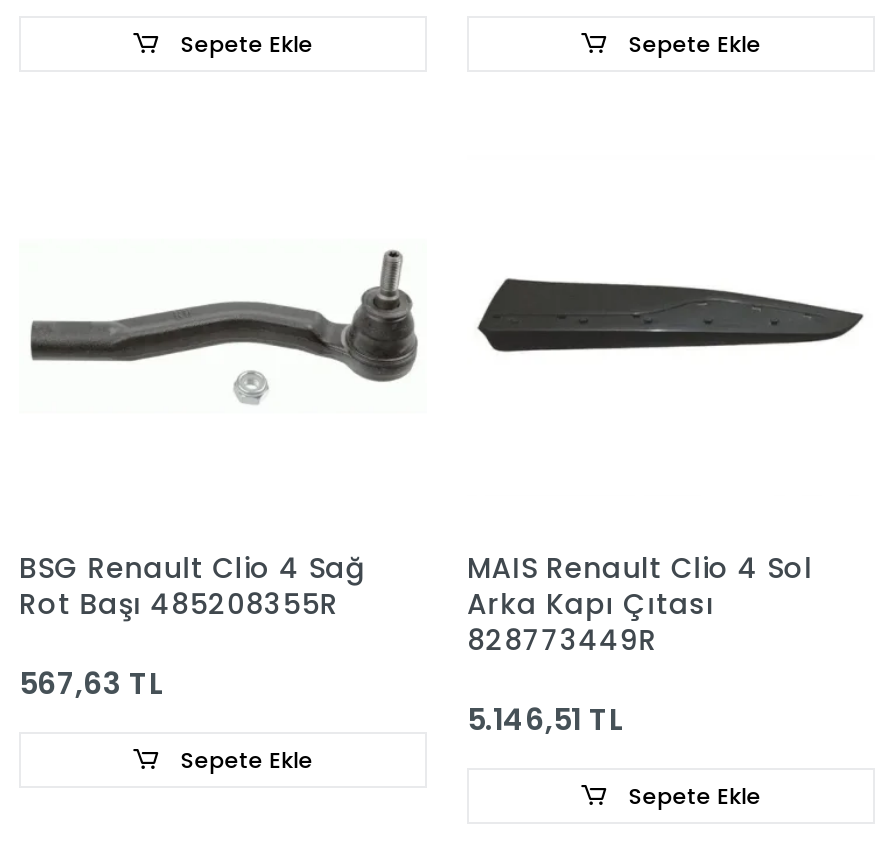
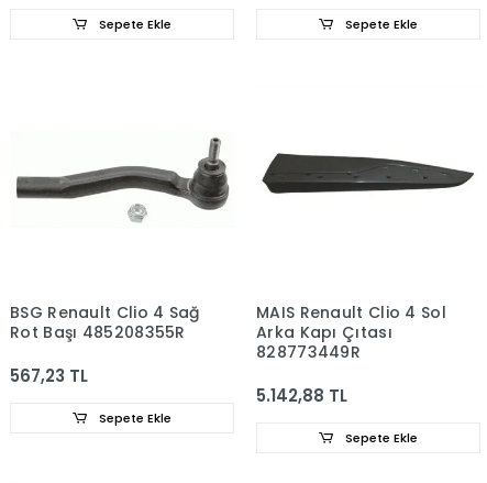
- 567,63 TL
+ 567,23 TL

- 5.146,51 TL
+ 5.142,88 TL
